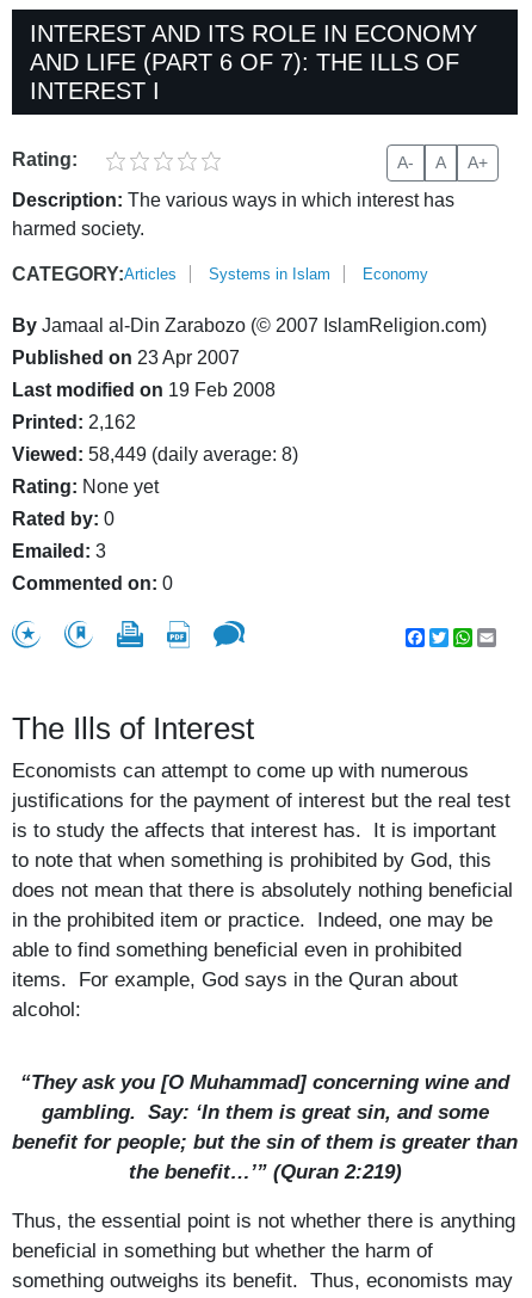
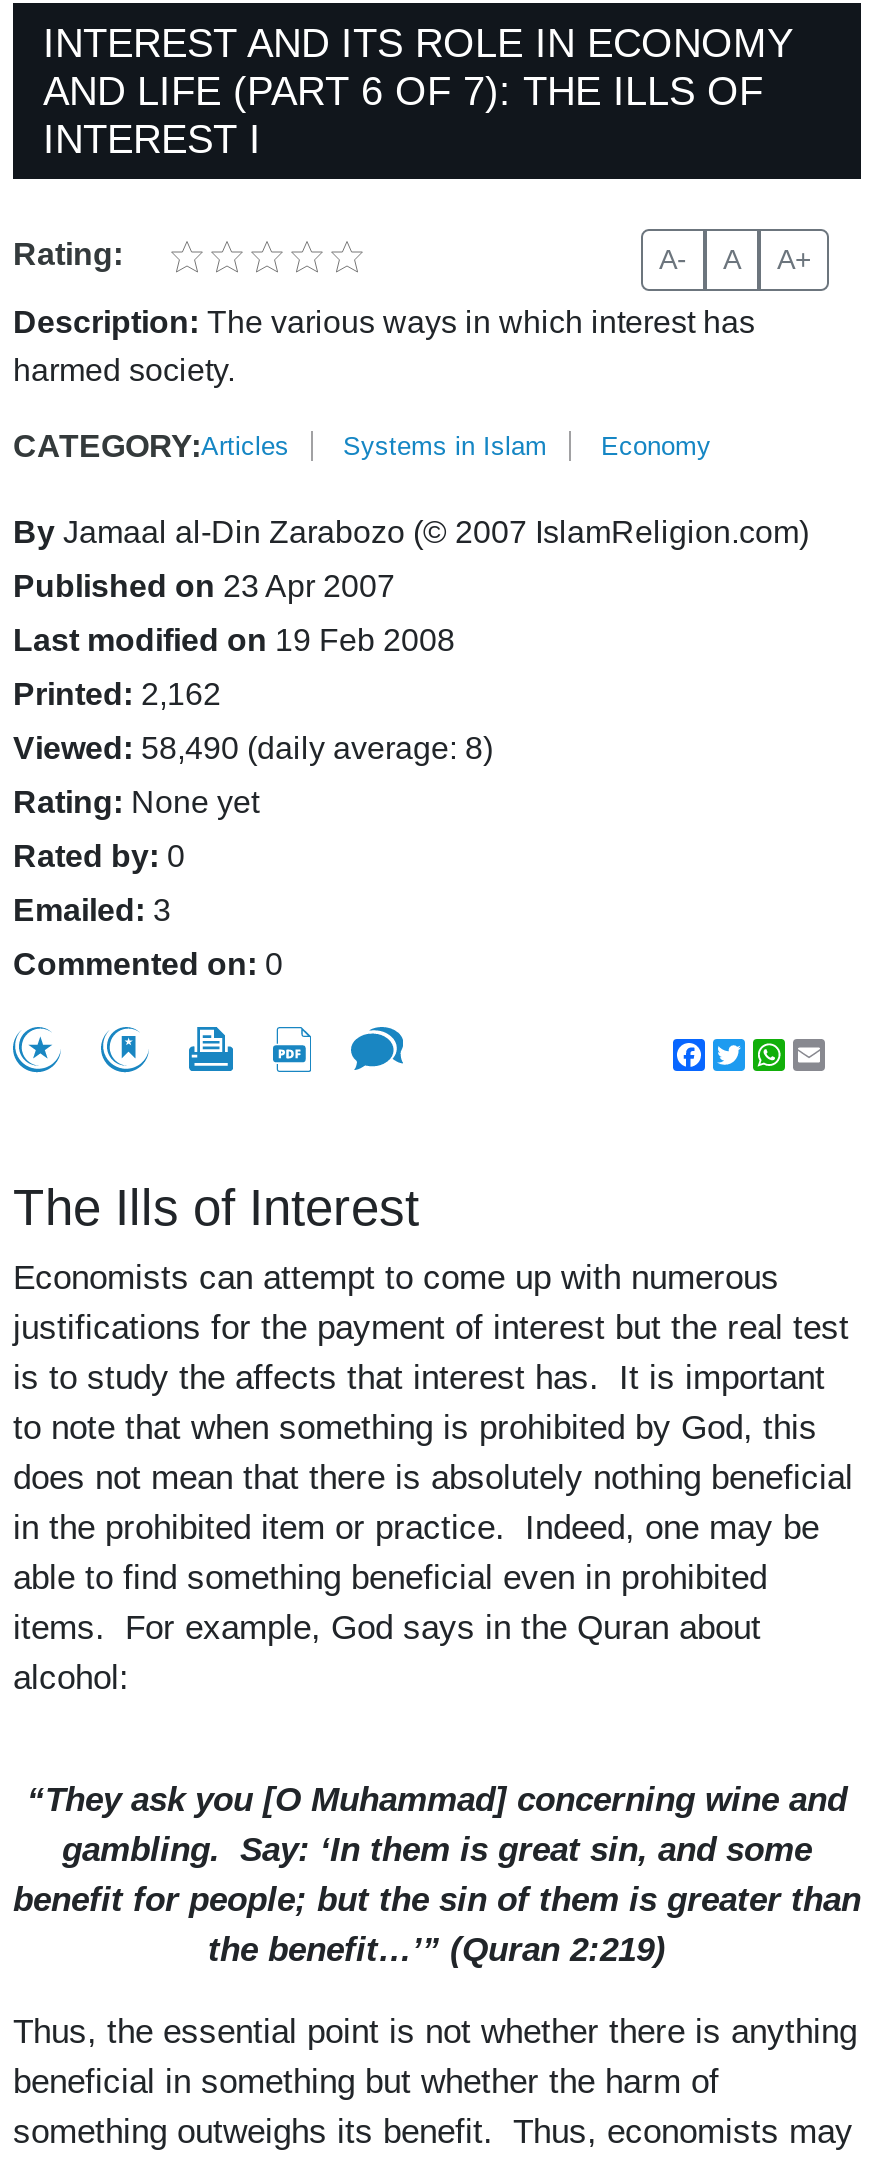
- Viewed: 58,449 (daily average: 8)
+ Viewed: 58,490 (daily average: 8)
